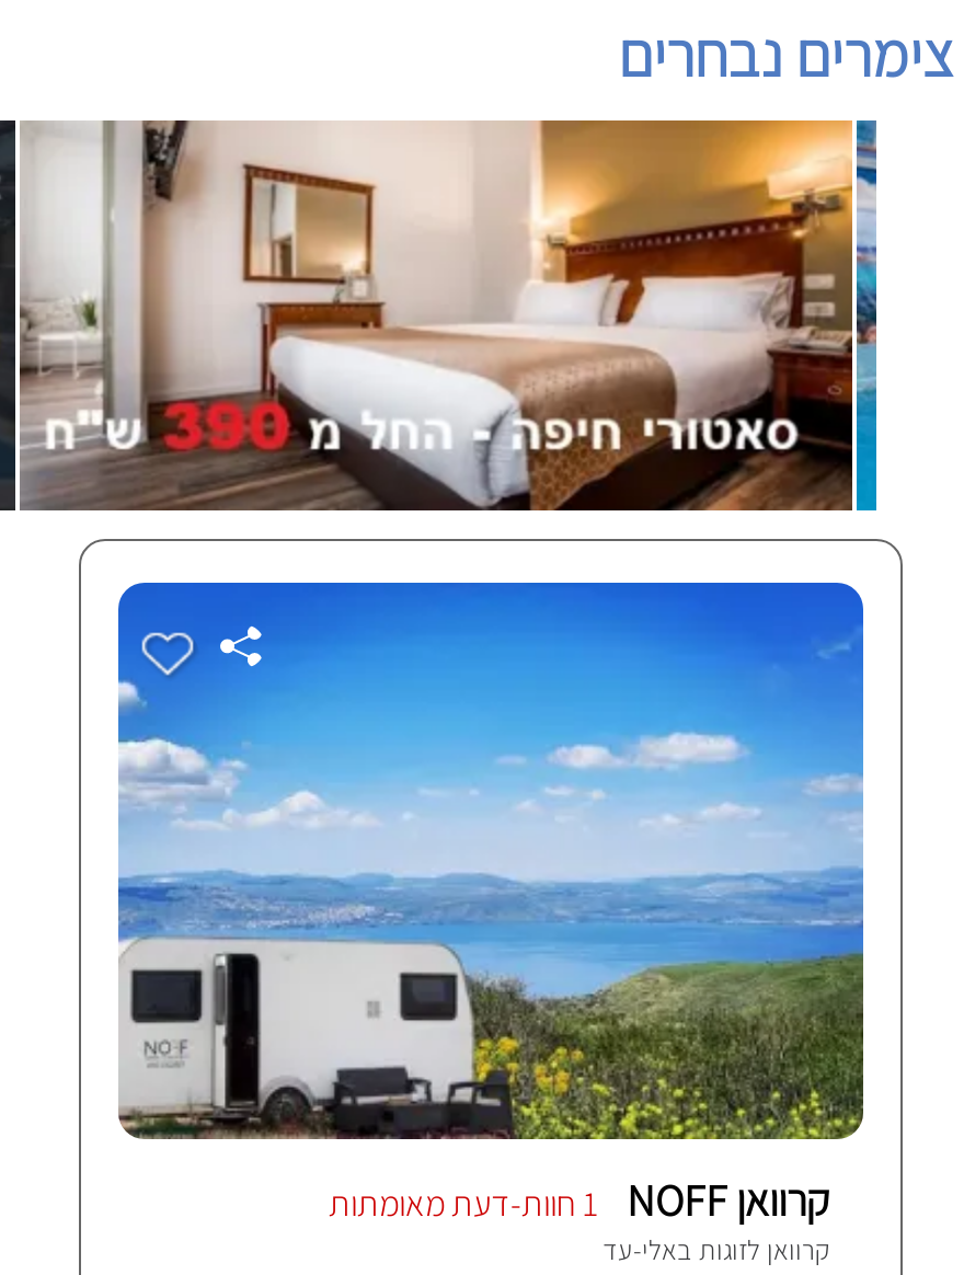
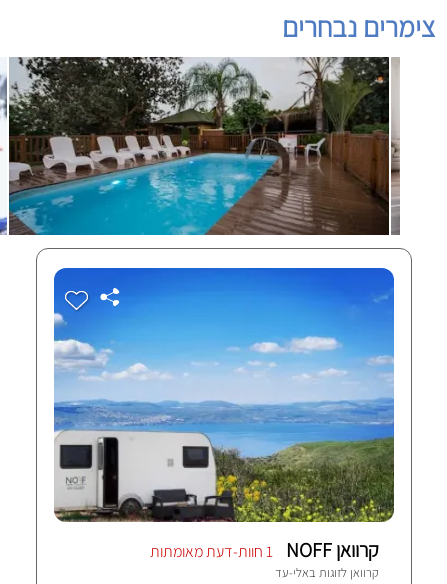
- [image]
+ [image]
